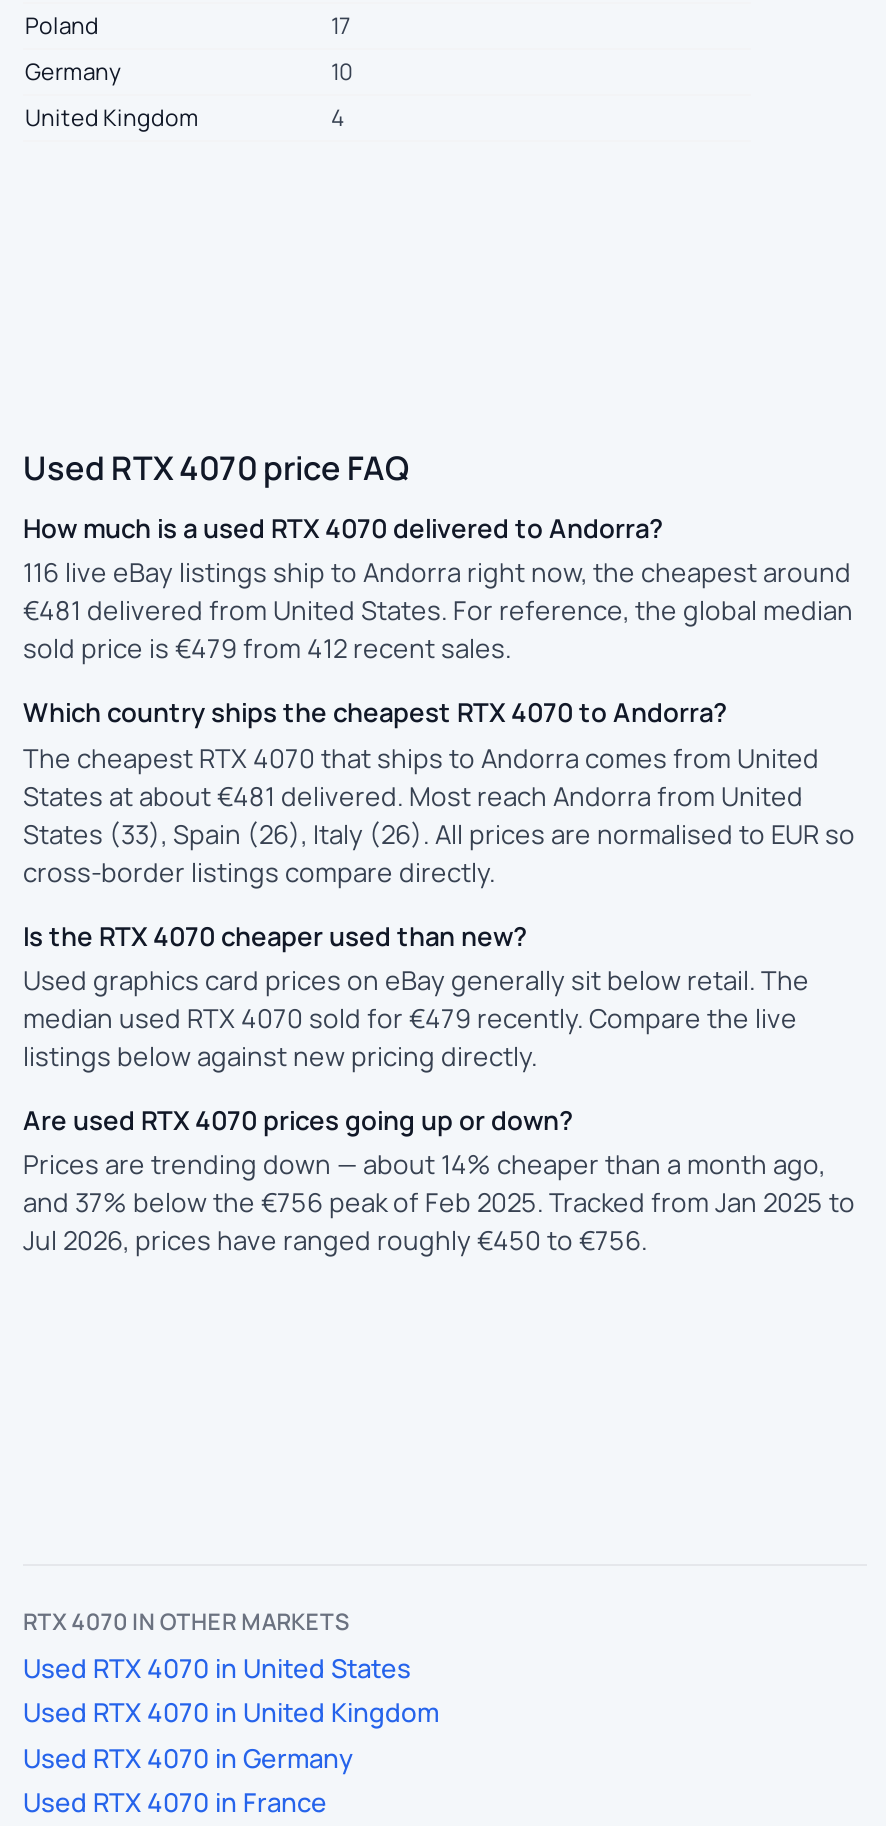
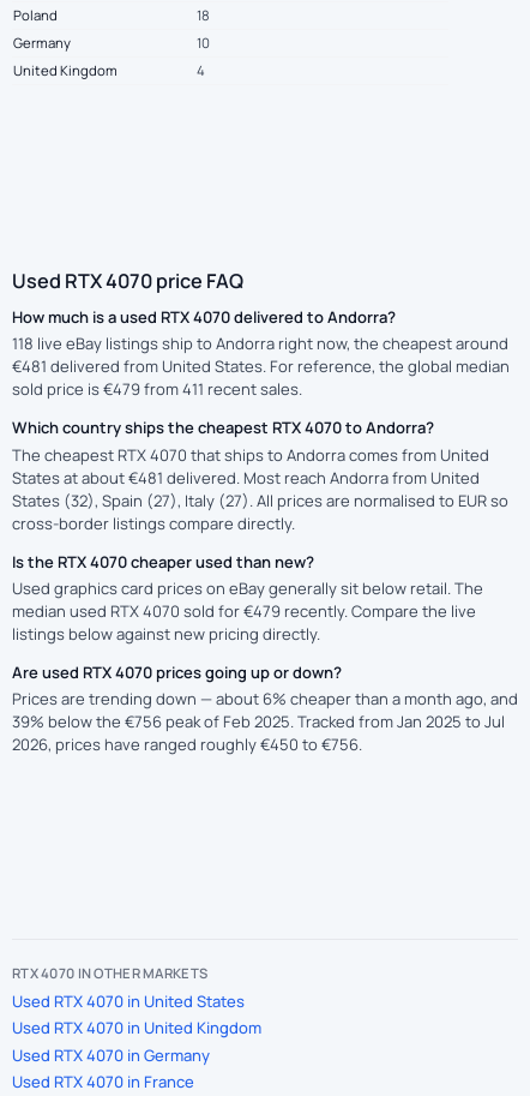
- 17
+ 18

- 116 live eBay listings ship to Andorra right now, the cheapest around
+ 118 live eBay listings ship to Andorra right now, the cheapest around

- sold price is €479 from 412 recent sales.
+ sold price is €479 from 411 recent sales.

- States (33), Spain (26), Italy (26). All prices are normalised to EUR so
+ States (32), Spain (27), Italy (27). All prices are normalised to EUR so

- Prices are trending down — about 14% cheaper than a month ago,
- and 37% below the €756 peak of Feb 2025. Tracked from Jan 2025 to
- Jul 2026, prices have ranged roughly €450 to €756.
+ Prices are trending down — about 6% cheaper than a month ago, and
+ 39% below the €756 peak of Feb 2025. Tracked from Jan 2025 to Jul
+ 2026, prices have ranged roughly €450 to €756.
